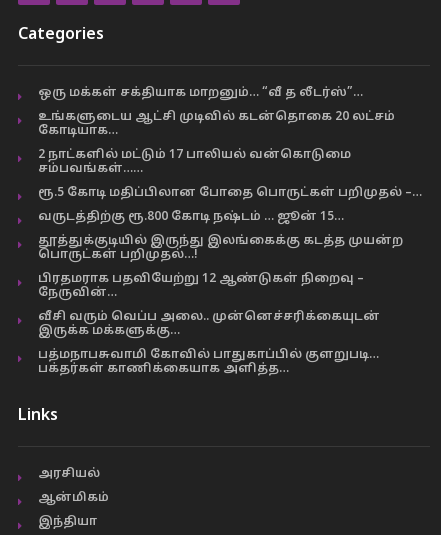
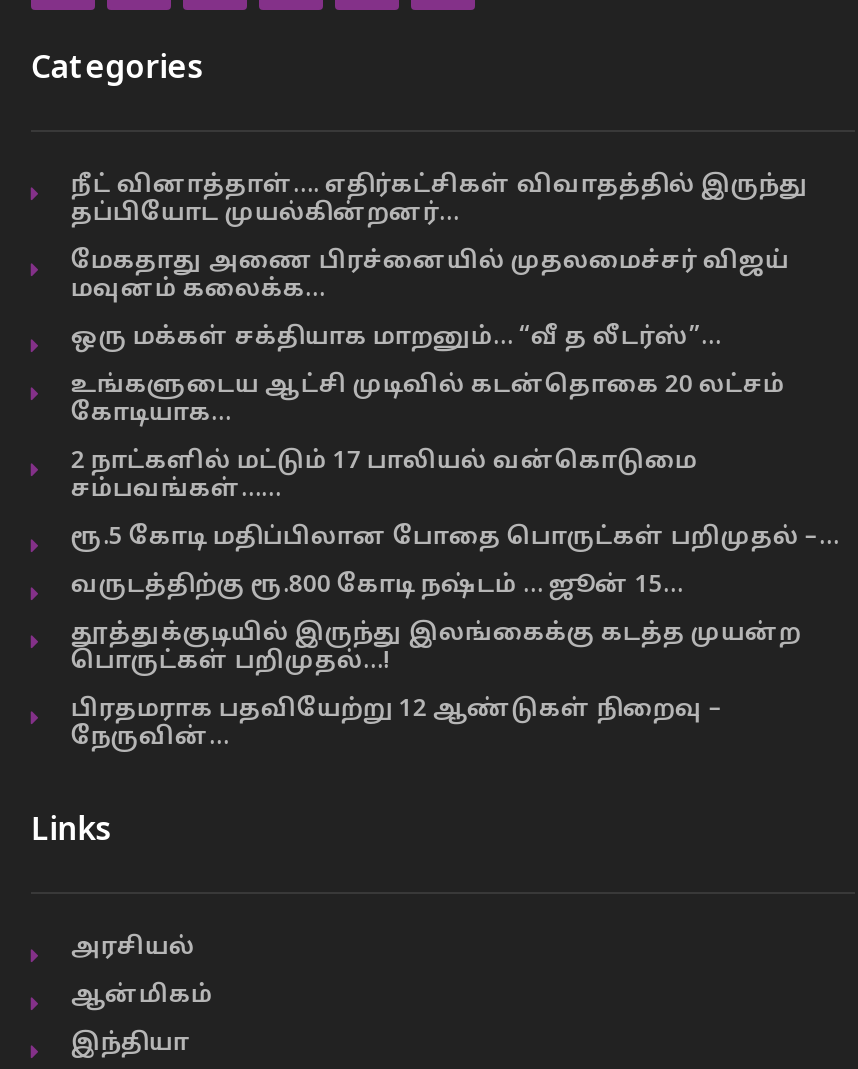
+ நீட் வினாத்தாள்…. எதிர்கட்சிகள் விவாதத்தில் இருந்து
+ தப்பியோட முயல்கின்றனர்…
+ மேகதாது அணை பிரச்னையில் முதலமைச்சர் விஜய்
+ மவுனம் கலைக்க…

moved down: ஒரு மக்கள் சக்தியாக மாறனும்… “வீ த லீடர்ஸ்”… | உங்களுடைய ஆட்சி முடிவில் கடன்தொகை 20 லட்சம் | கோடியாக… | ... | பிரதமராக பதவியேற்று 12 ஆண்டுகள் நிறைவு – | நேருவின்…

- வீசி வரும் வெப்ப அலை.. முன்னெச்சரிக்கையுடன்
- இருக்க மக்களுக்கு…
- பத்மநாபசுவாமி கோவில் பாதுகாப்பில் குளறுபடி…
- பக்தர்கள் காணிக்கையாக அளித்த…
